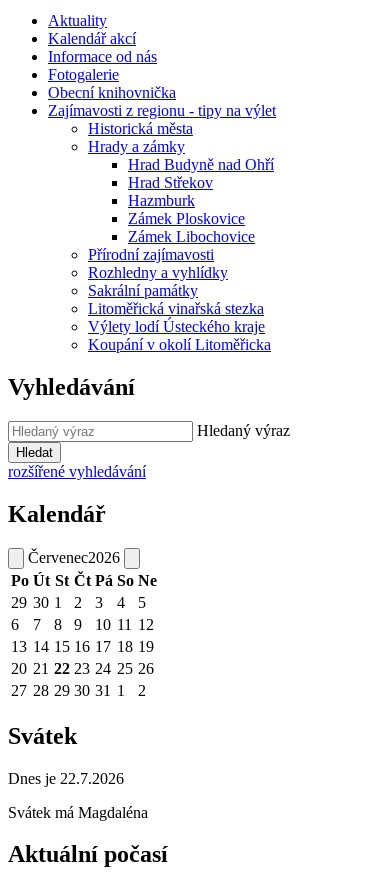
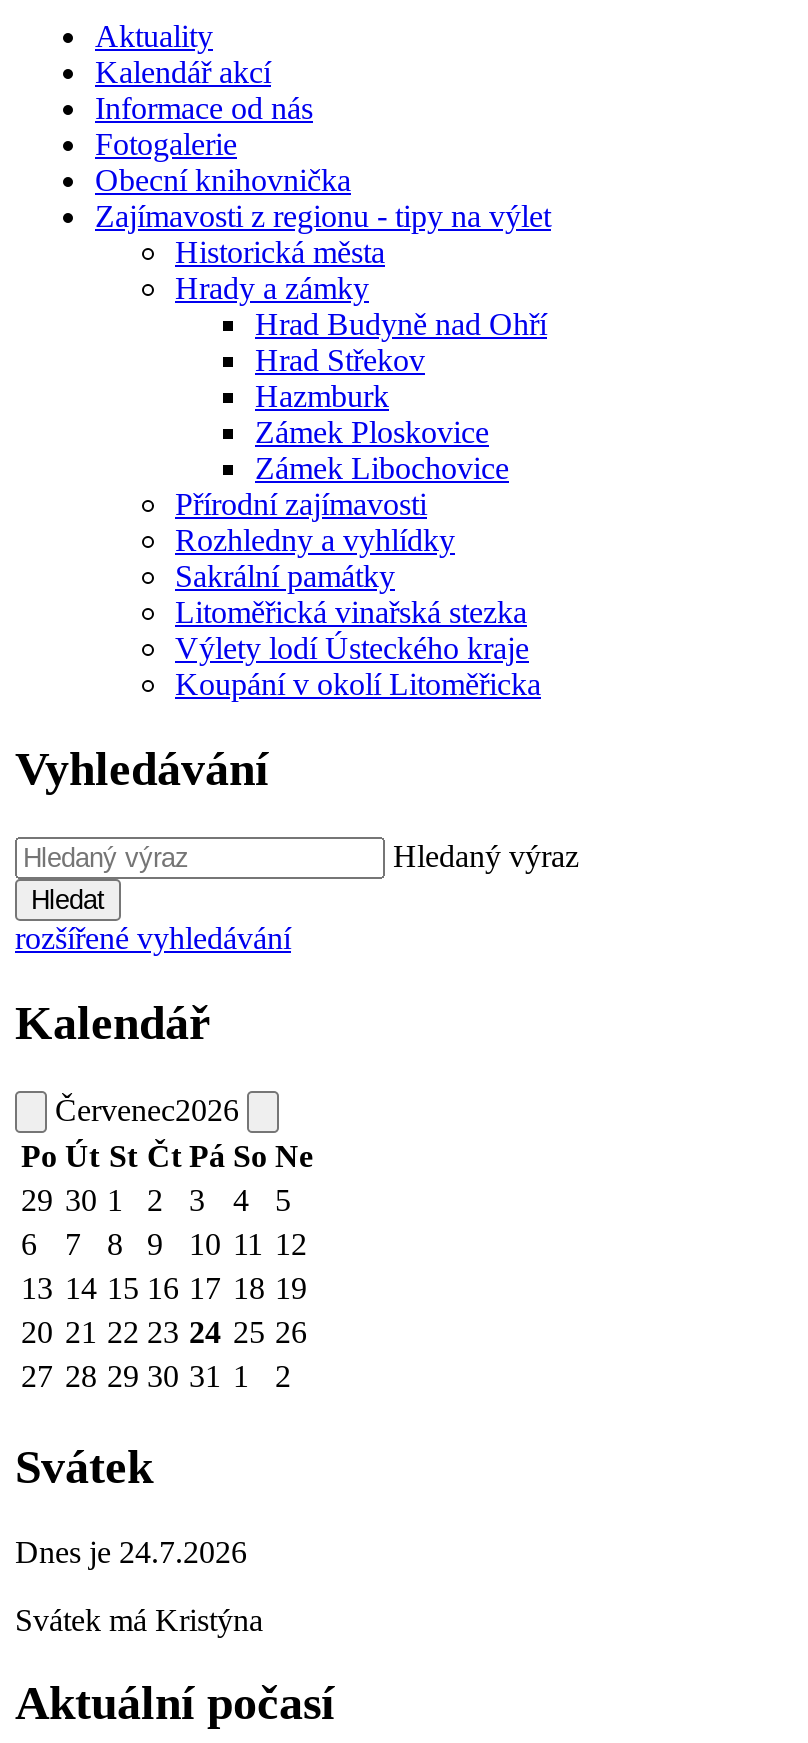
- Dnes je 22.7.2026
+ Dnes je 24.7.2026

- Svátek má Magdaléna
+ Svátek má Kristýna
